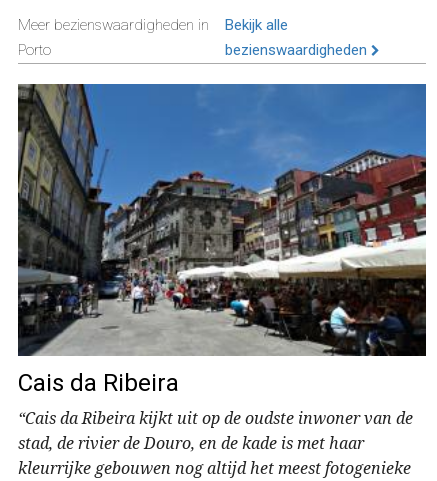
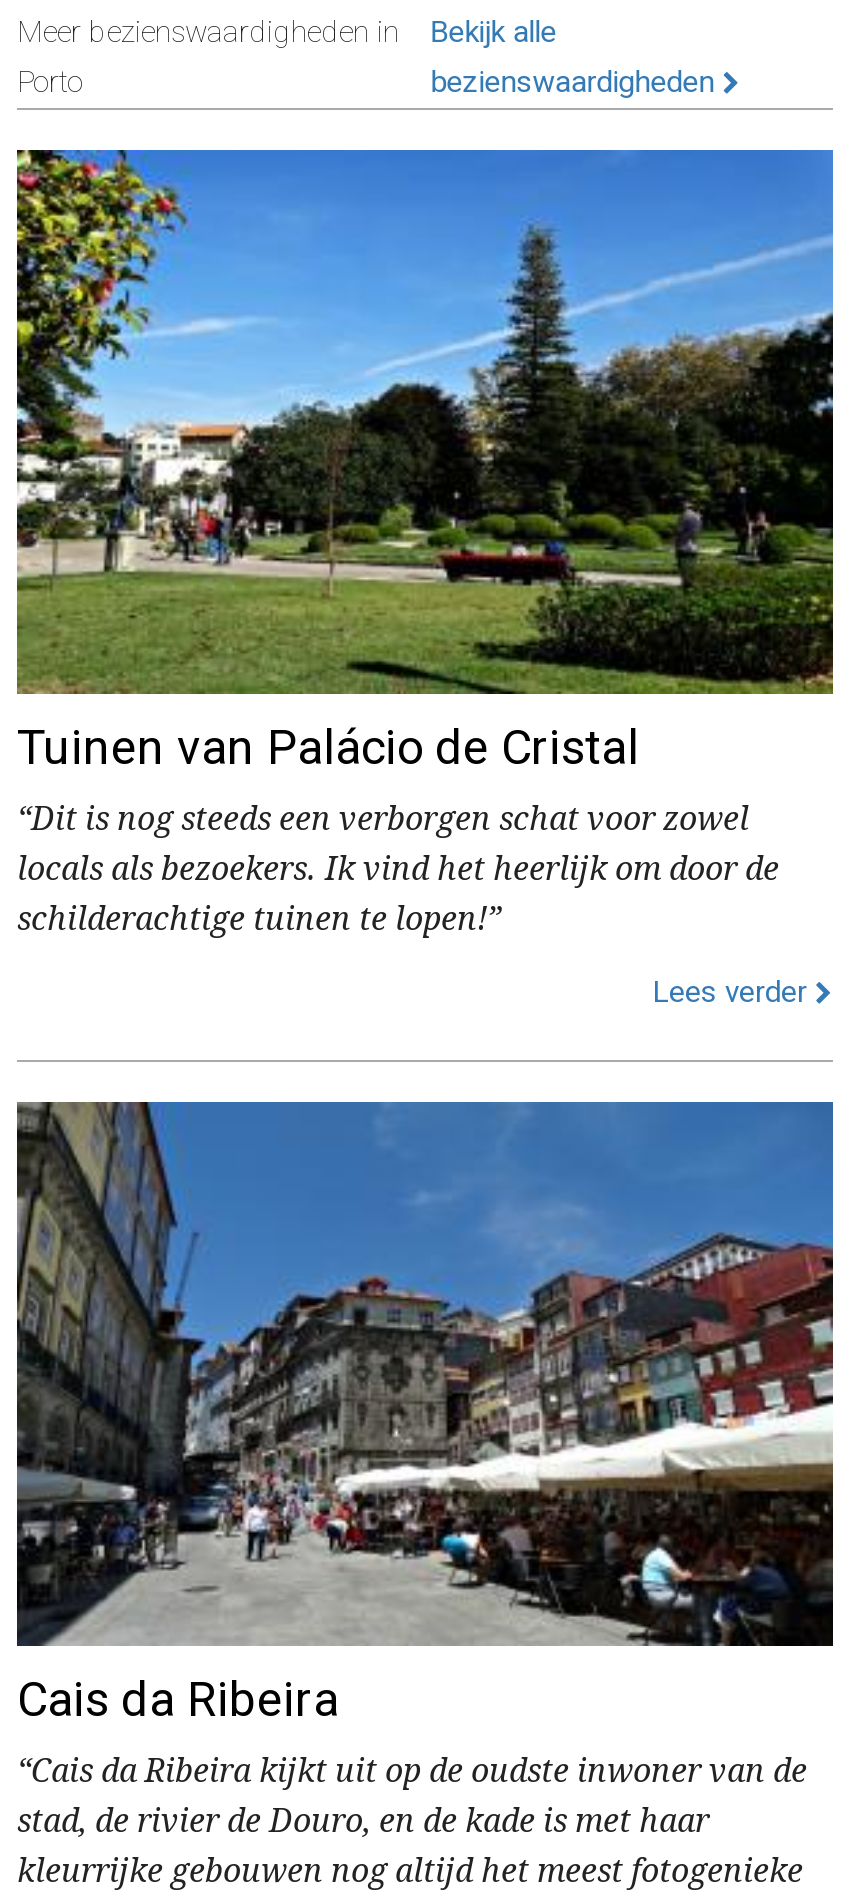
+ [image]
+ Tuinen van Palácio de Cristal
+ “Dit is nog steeds een verborgen schat voor zowel
+ locals als bezoekers. Ik vind het heerlijk om door de
+ schilderachtige tuinen te lopen!”
+ Lees verder
